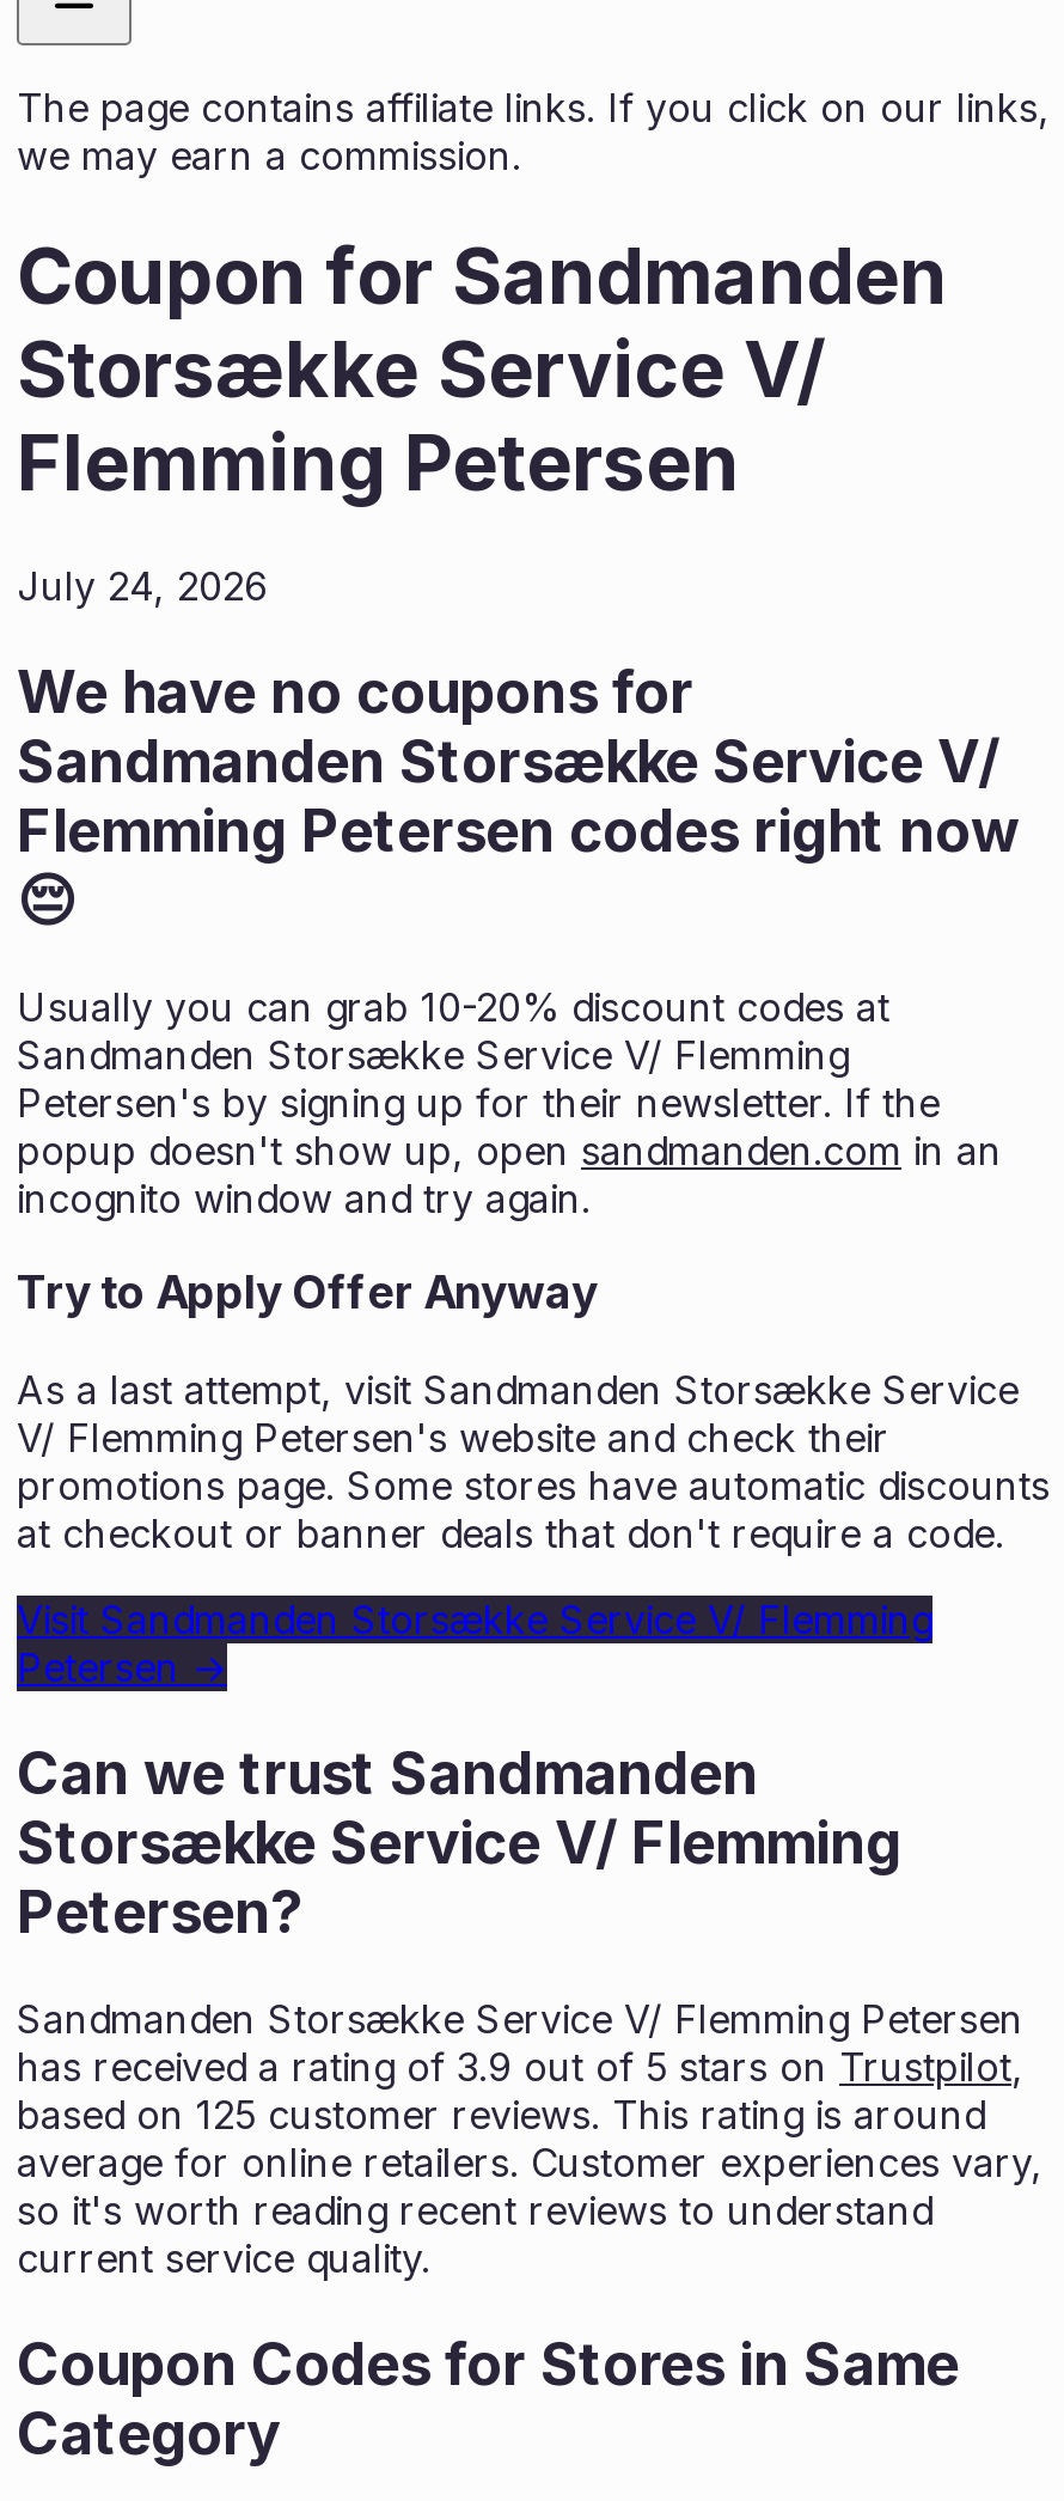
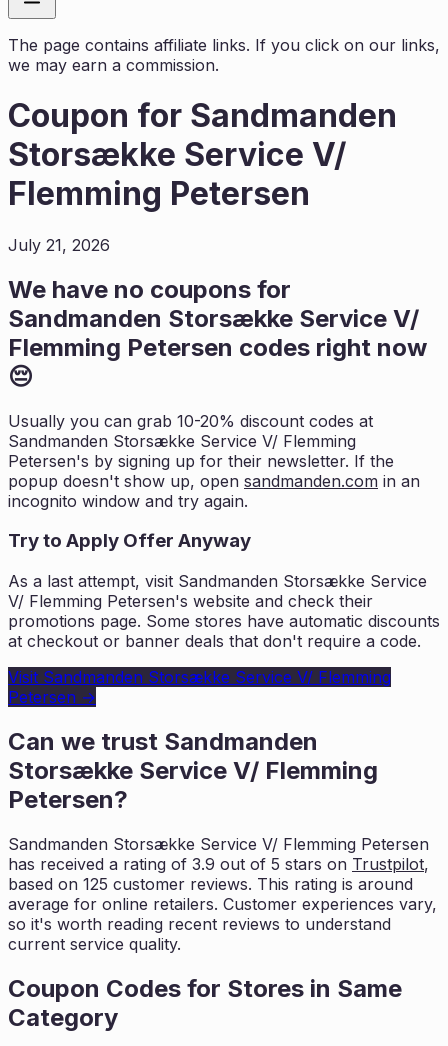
- July 24, 2026
+ July 21, 2026
